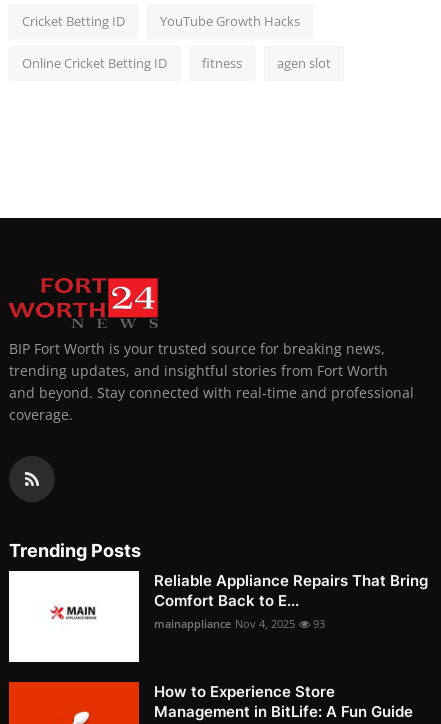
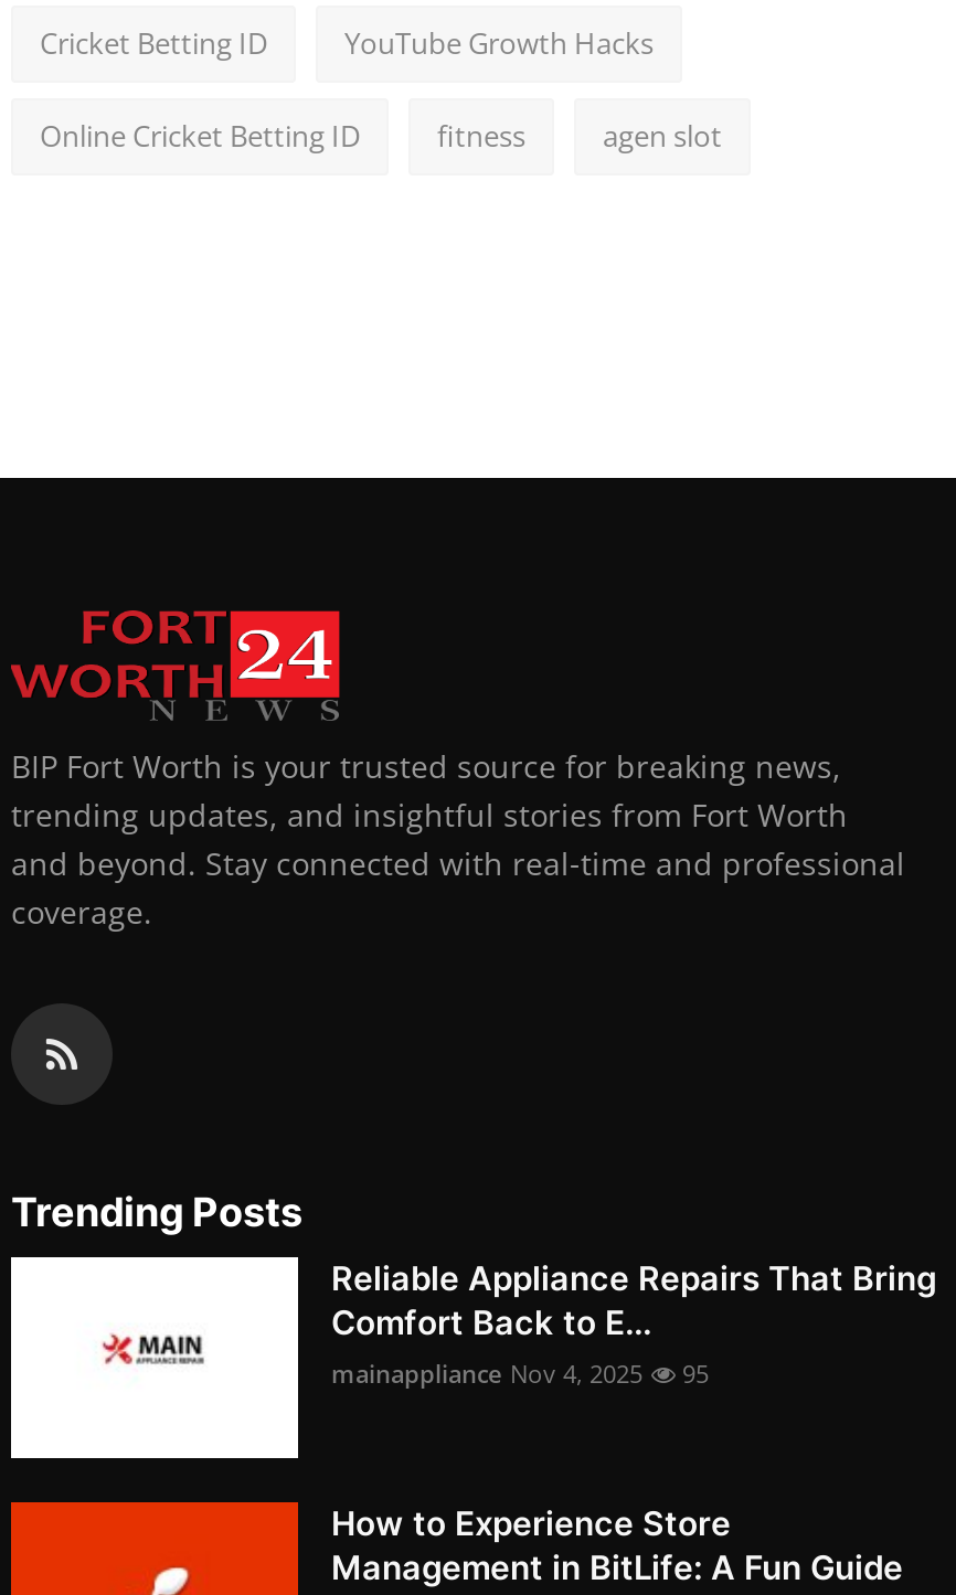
- mainappliance Nov 4, 2025 93
+ mainappliance Nov 4, 2025 95
